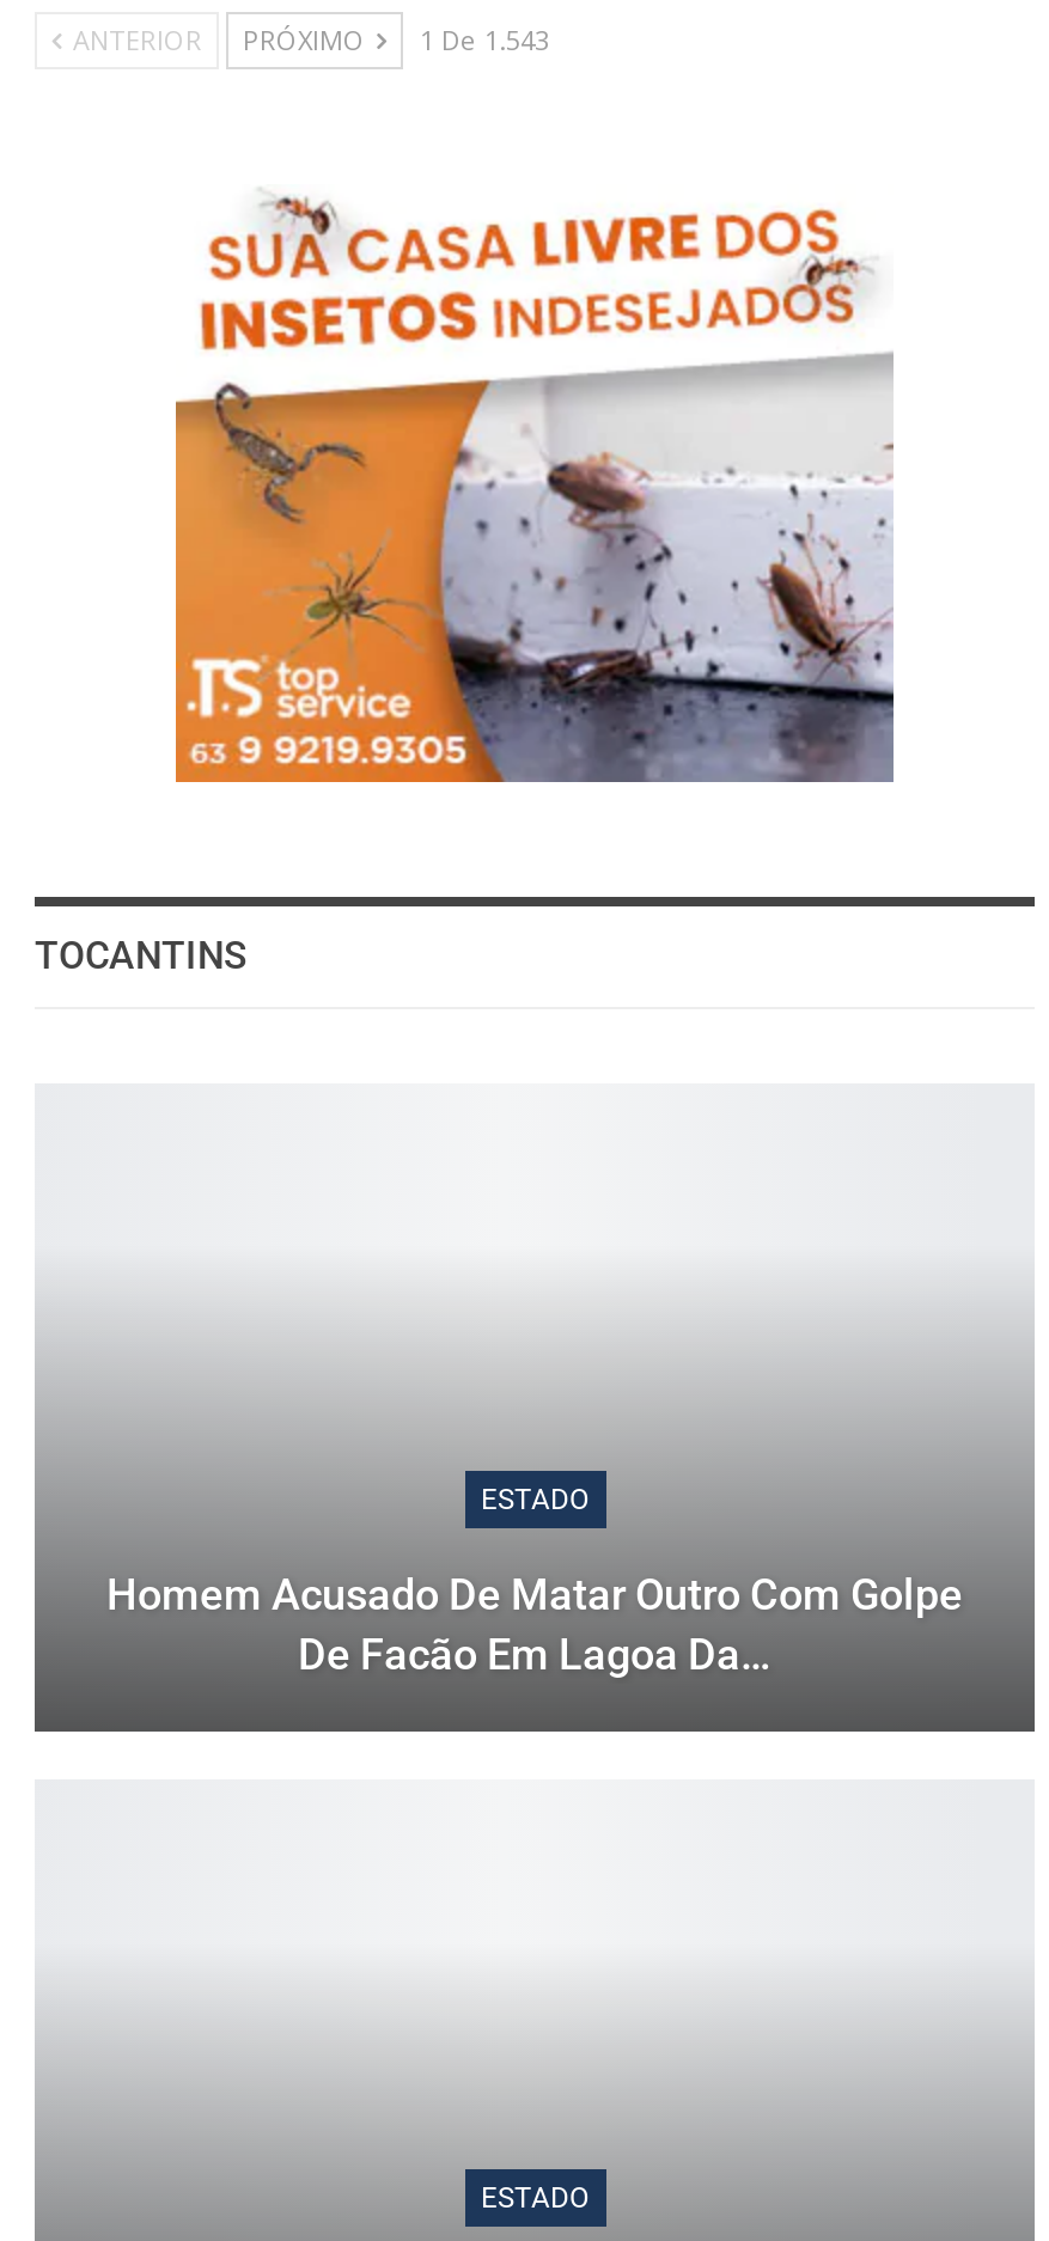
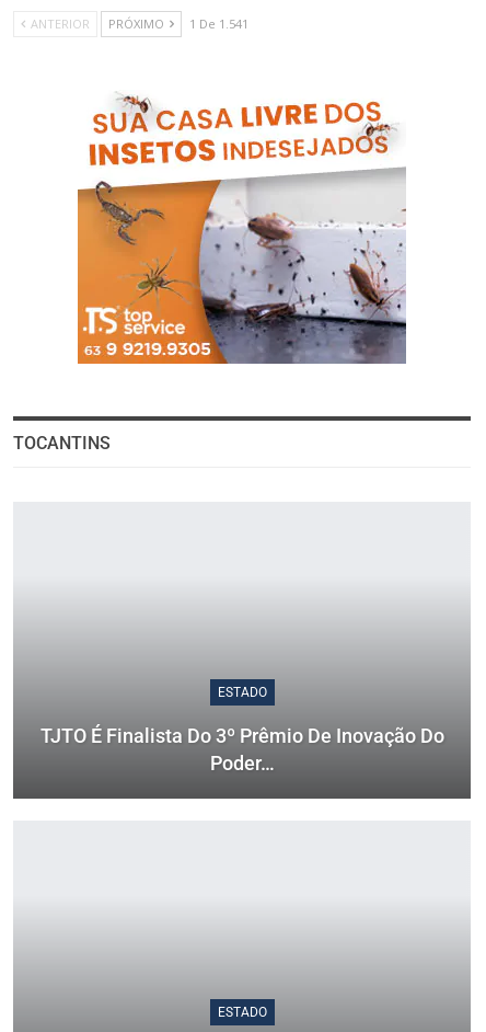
- ANTERIOR PRÓXIMO 1 De 1.543
+ ANTERIOR PRÓXIMO 1 De 1.541

- Homem Acusado De Matar Outro Com Golpe
- De Facão Em Lagoa Da…
+ TJTO É Finalista Do 3º Prêmio De Inovação Do
+ Poder…
